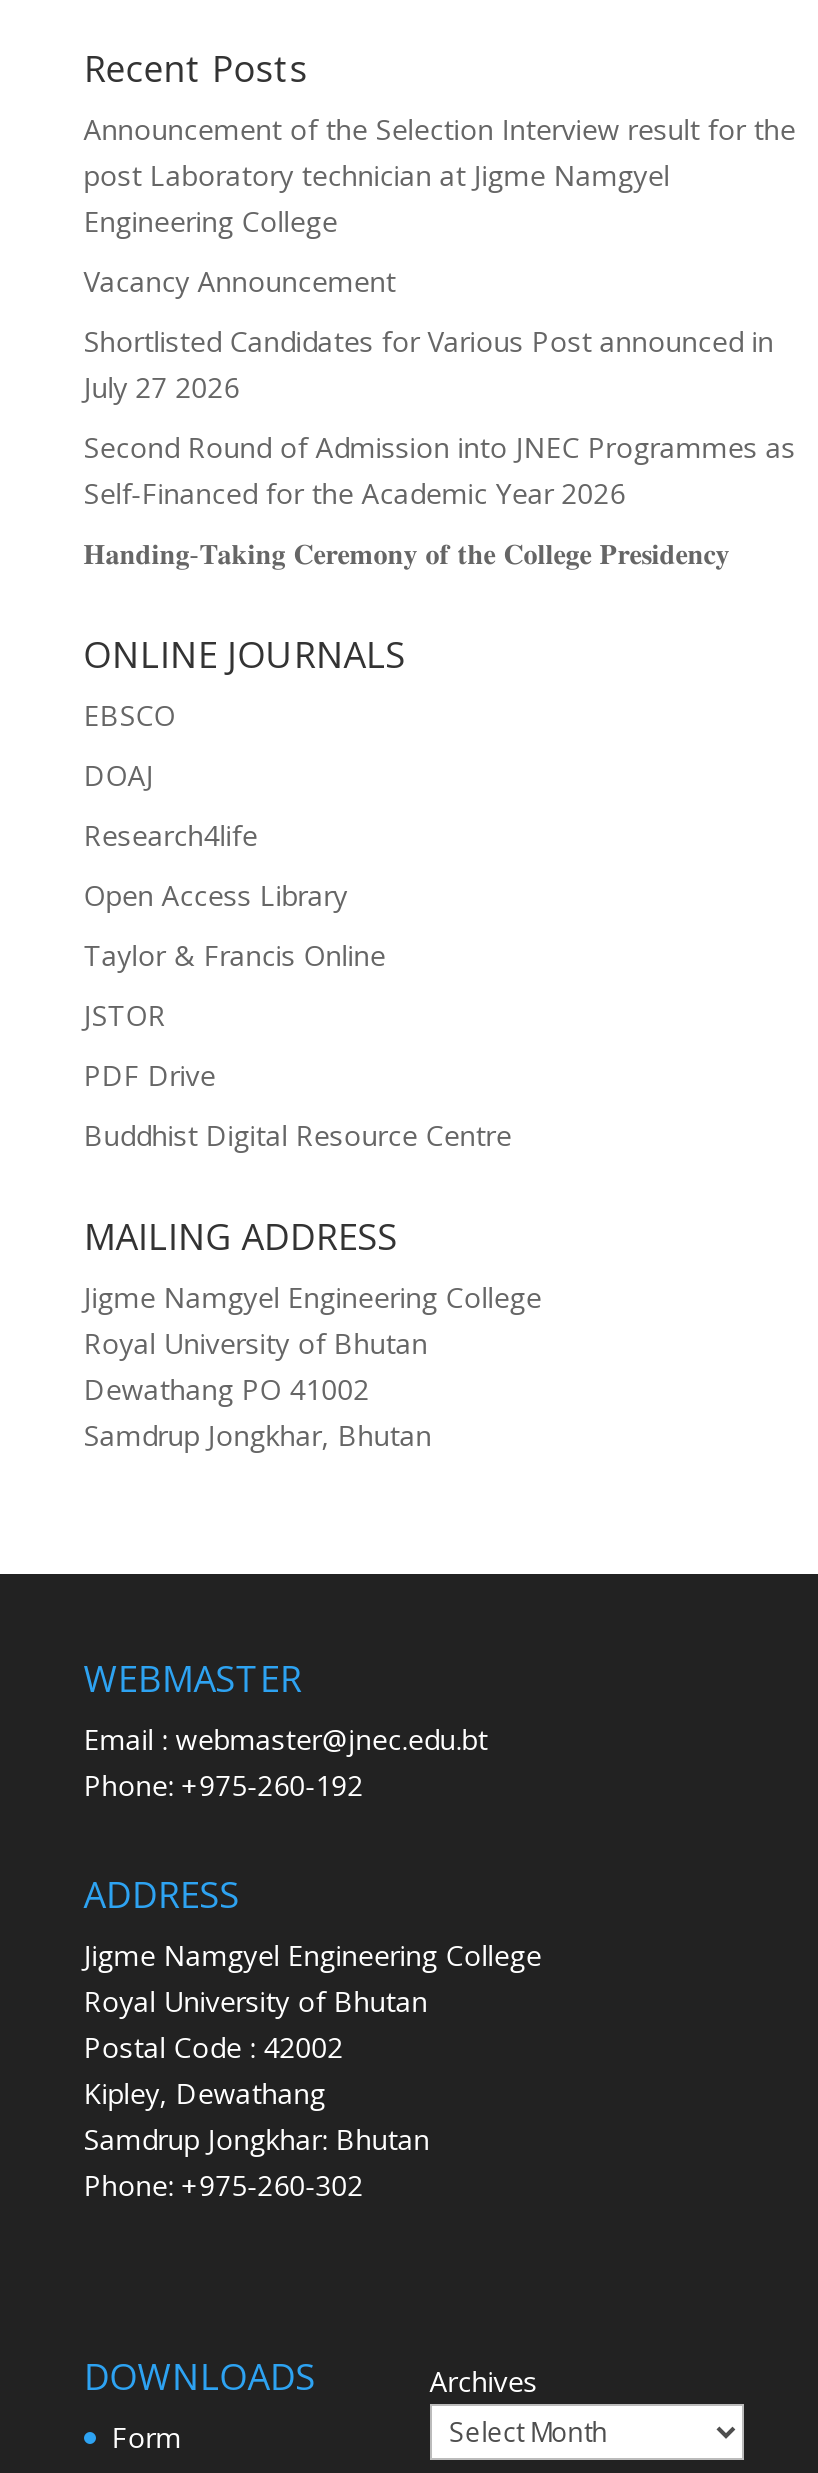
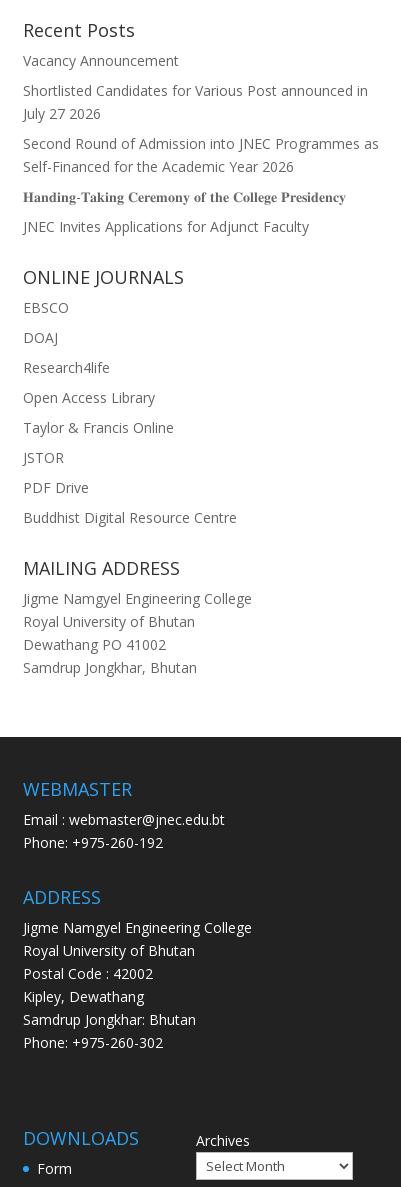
- Announcement of the Selection Interview result for the
- post Laboratory technician at Jigme Namgyel
- Engineering College

moved up: Vacancy Announcement | Shortlisted Candidates for Various Post announced in | July 27 2026 | Second Round of Admission into JNEC Programmes as | Self-Financed for the Academic Year 2026

+ JNEC Invites Applications for Adjunct Faculty
